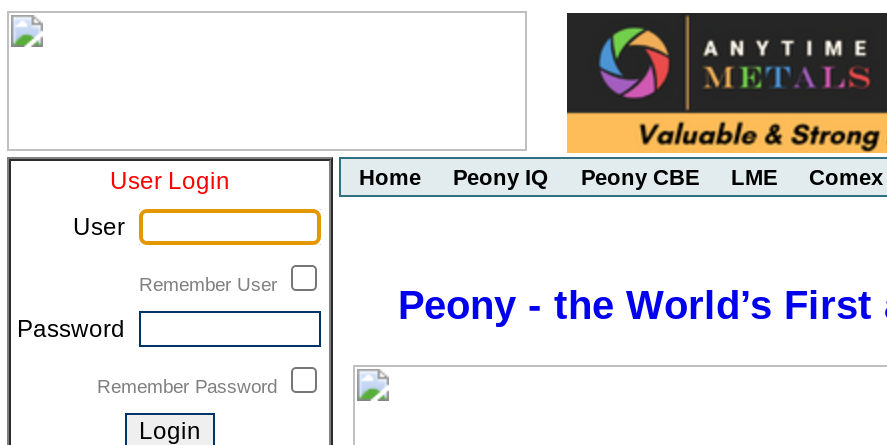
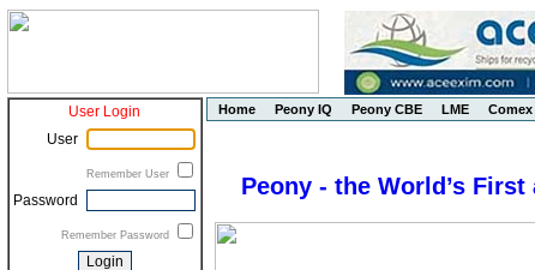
- [image]
+ [image]
